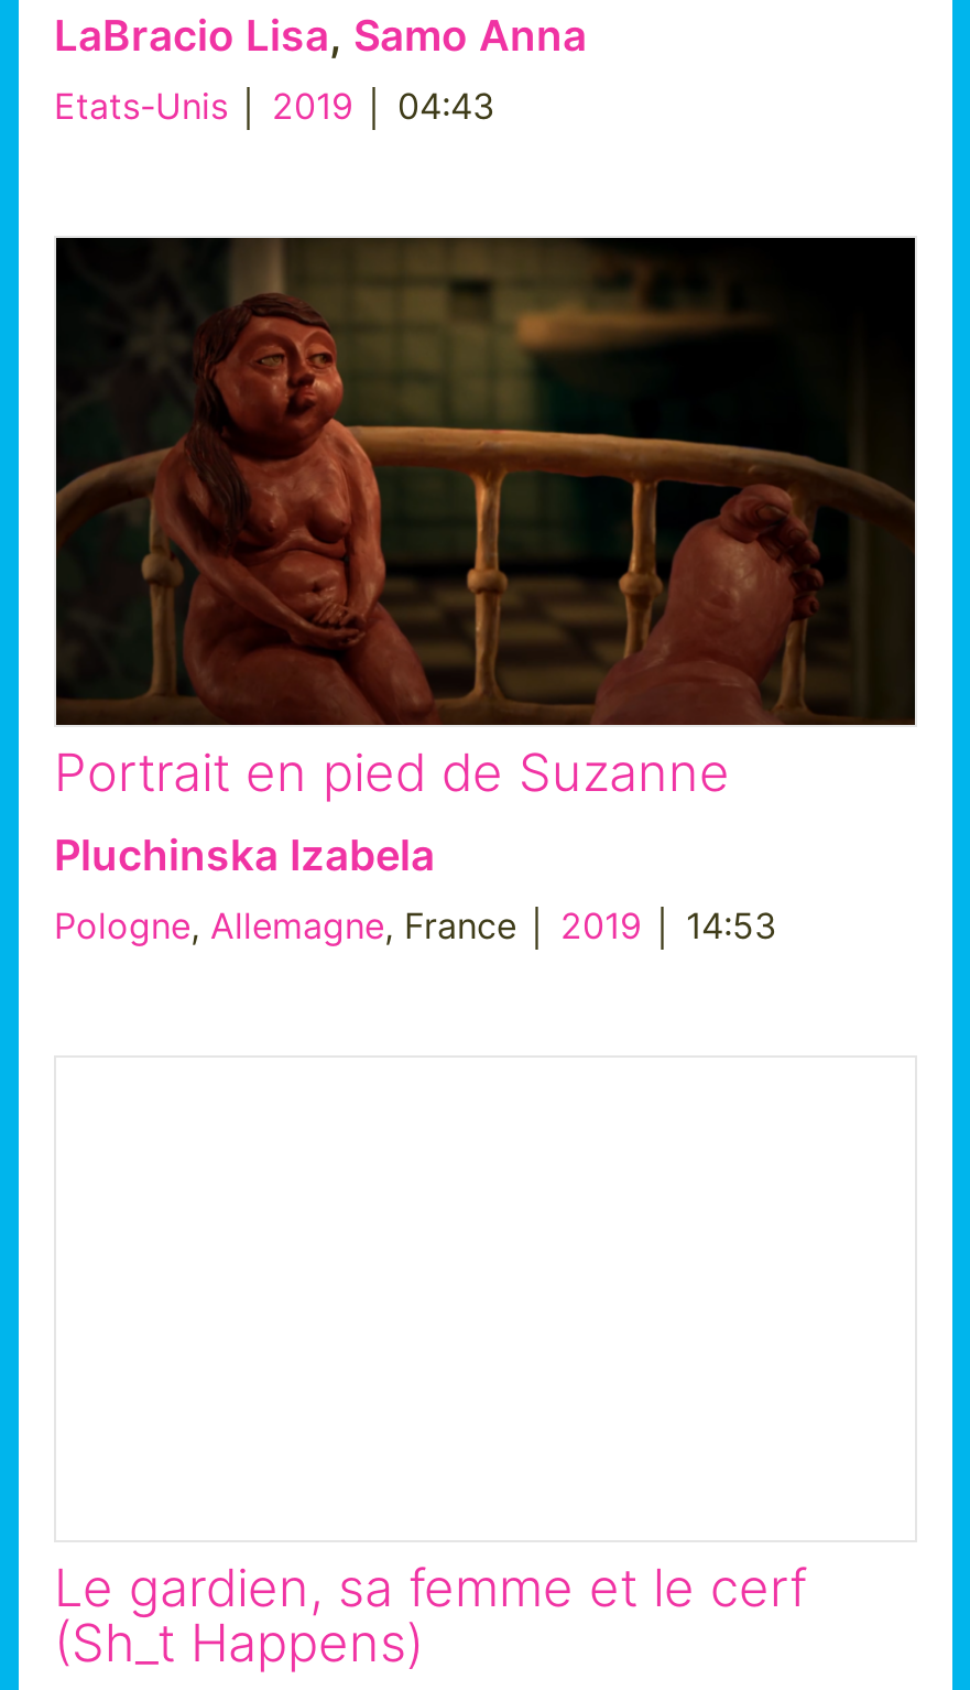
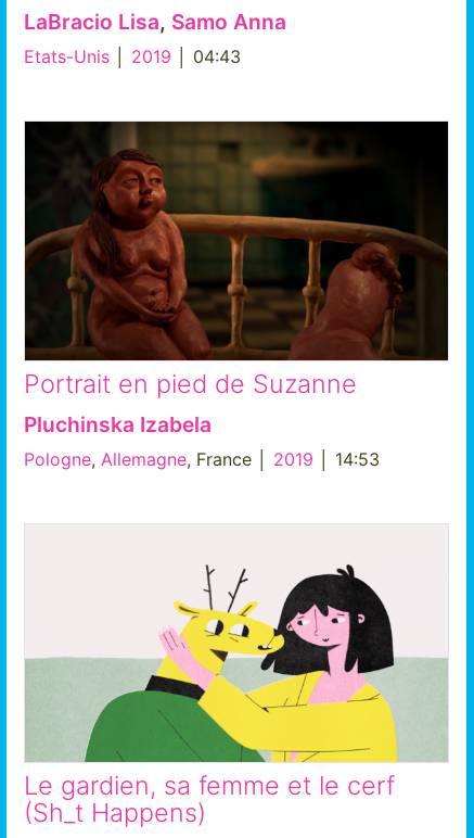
+ [image]
